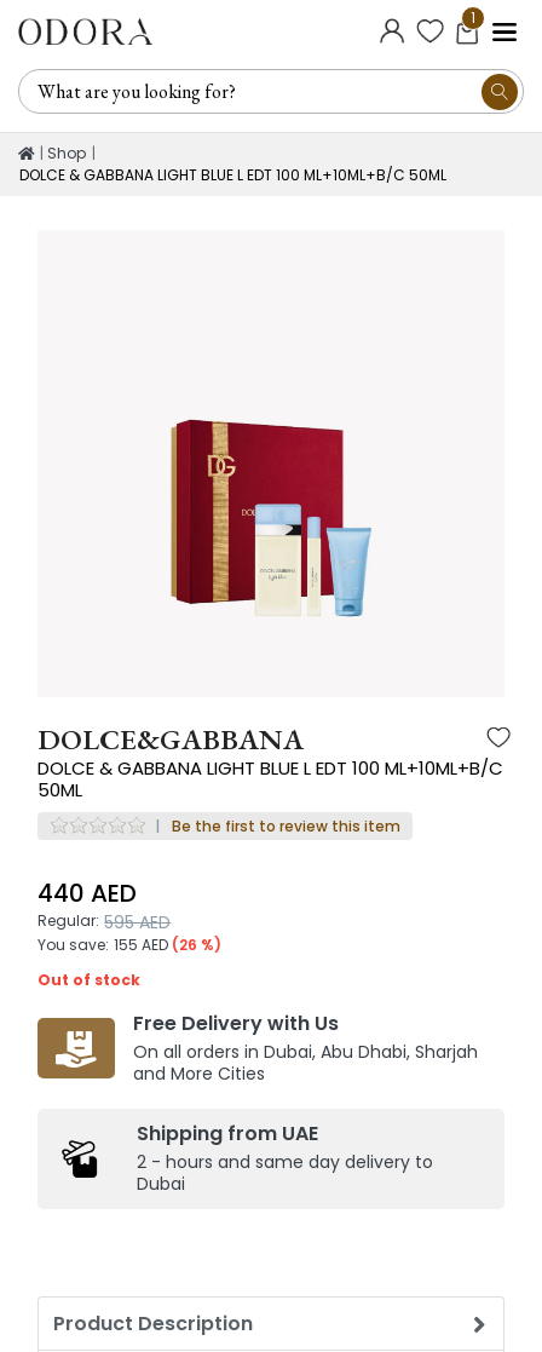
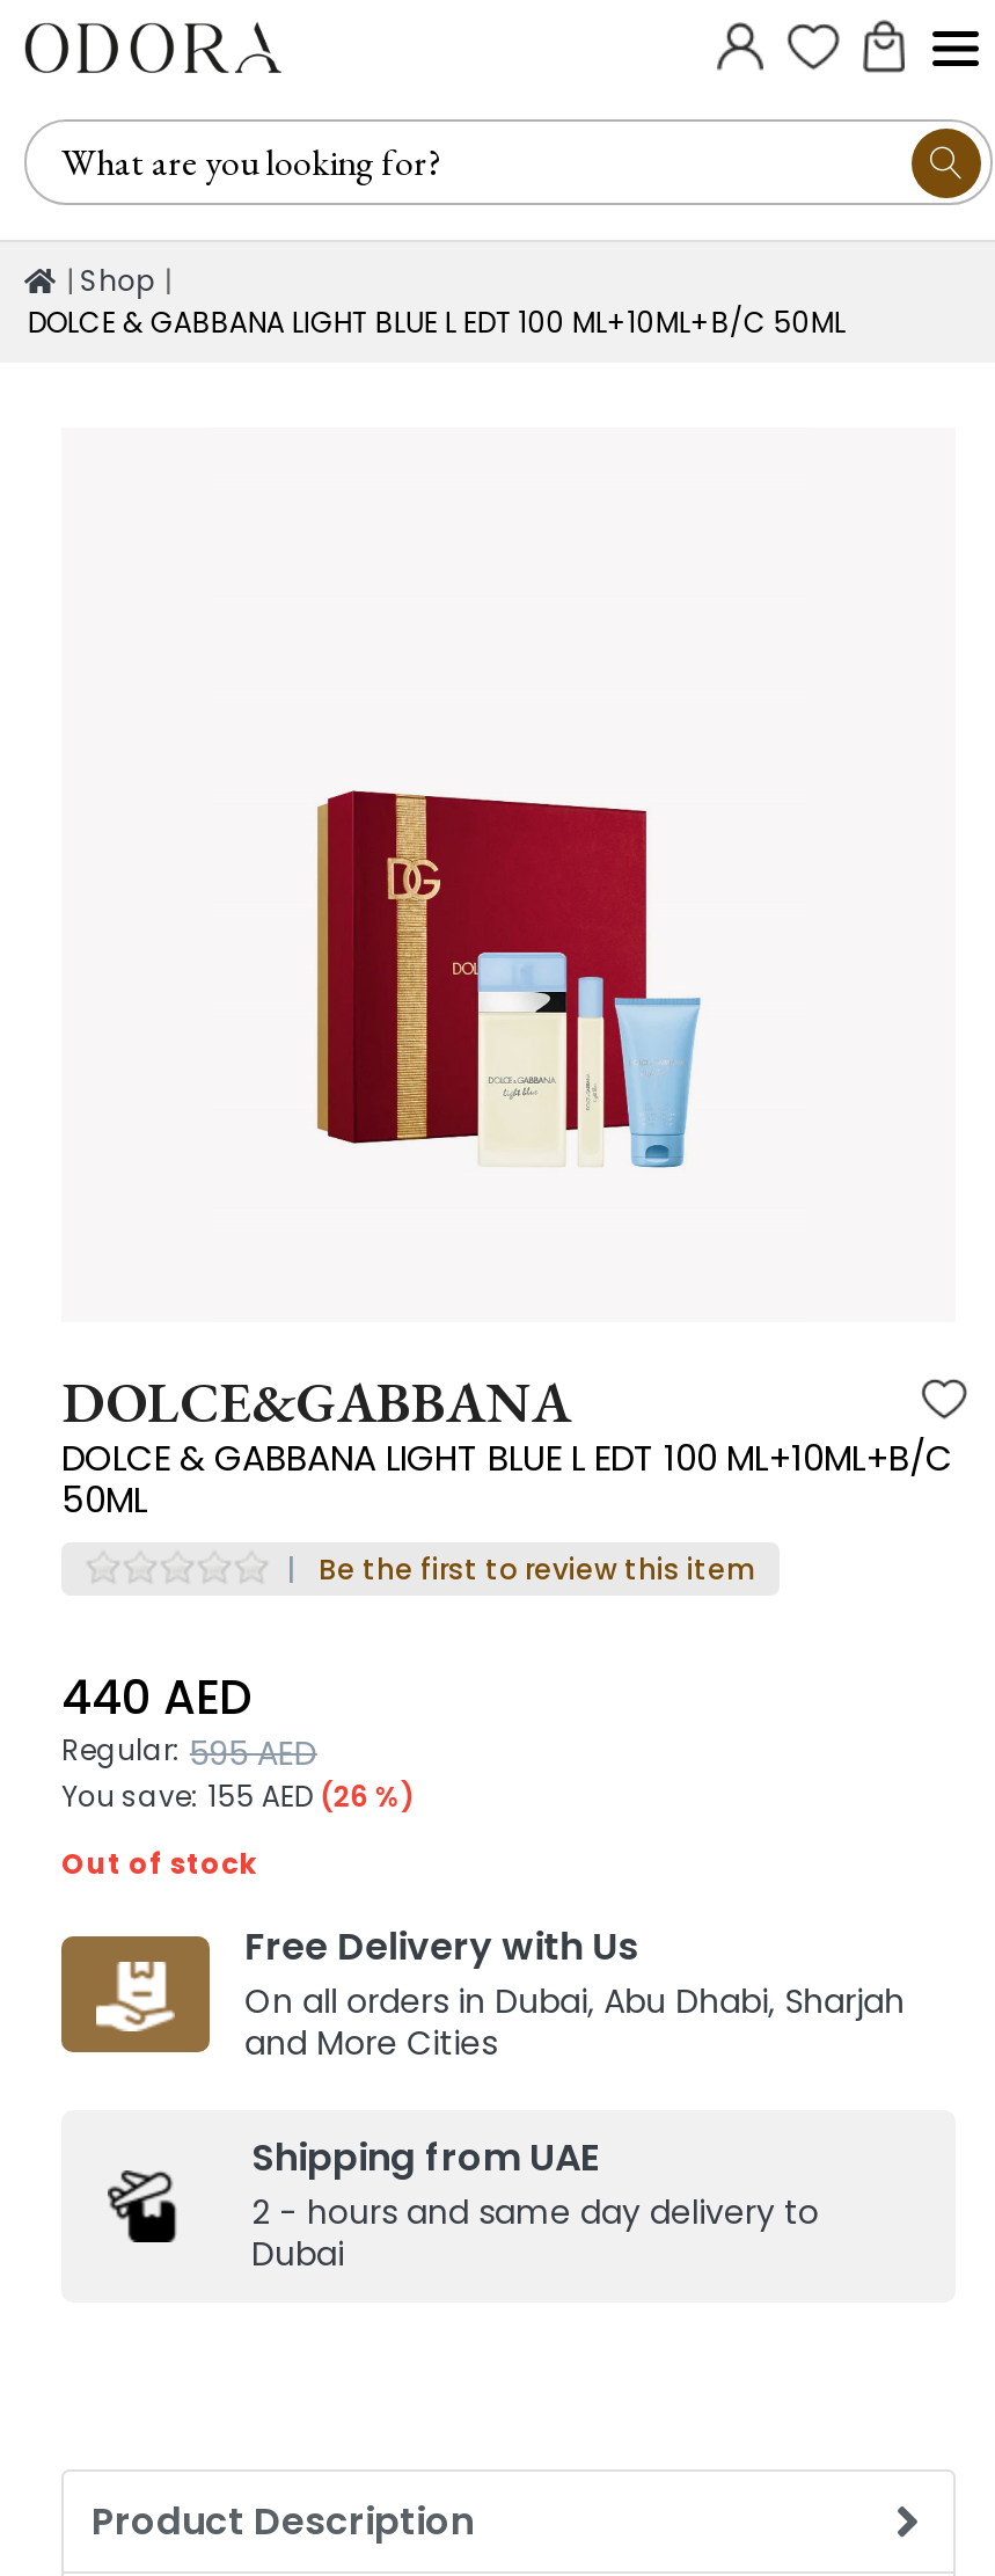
- 1
